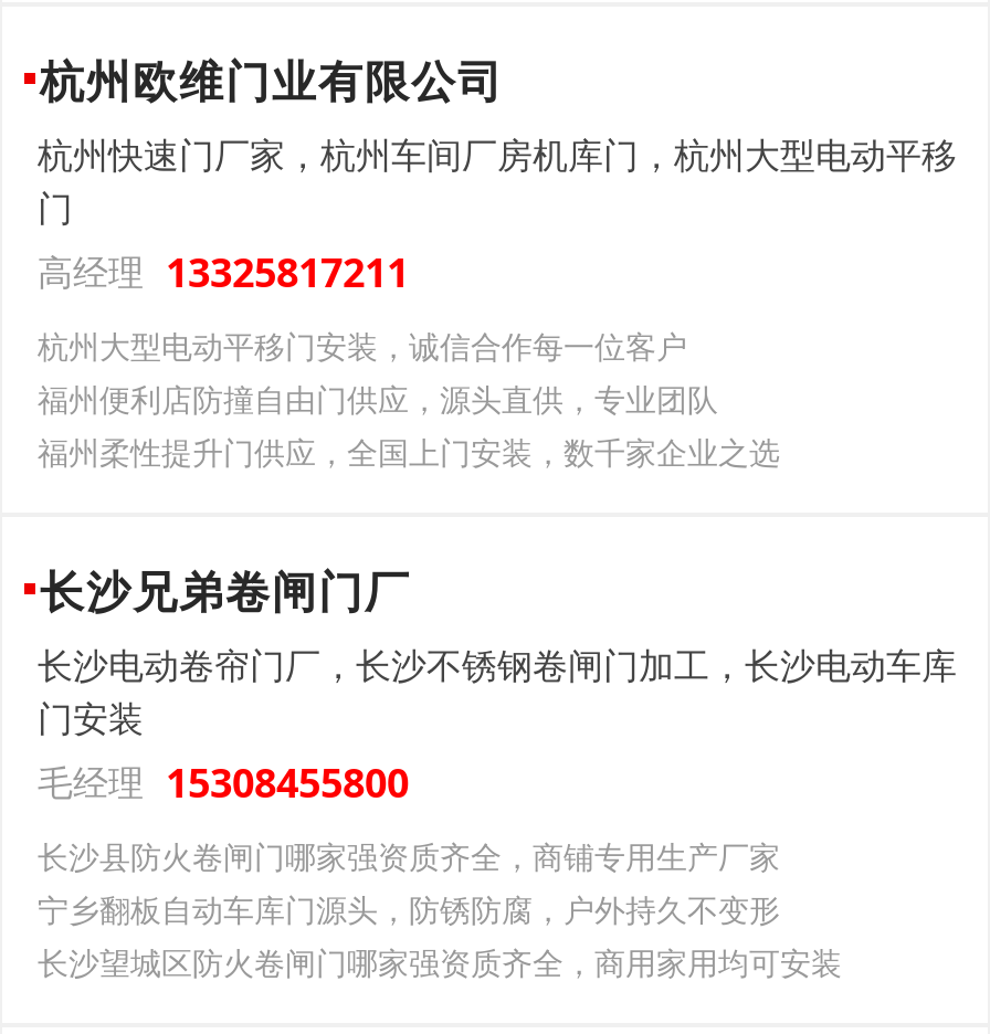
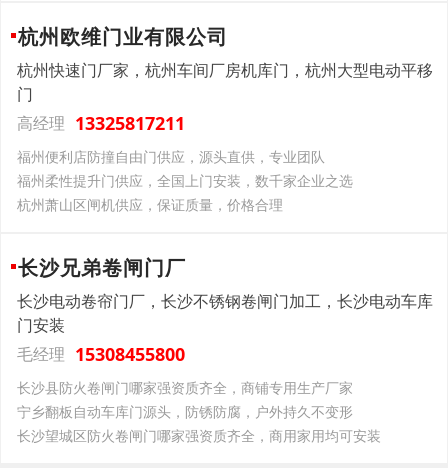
- 杭州大型电动平移门安装，诚信合作每一位客户

moved up: 福州便利店防撞自由门供应，源头直供，专业团队 | 福州柔性提升门供应，全国上门安装，数千家企业之选

+ 杭州萧山区闸机供应，保证质量，价格合理
